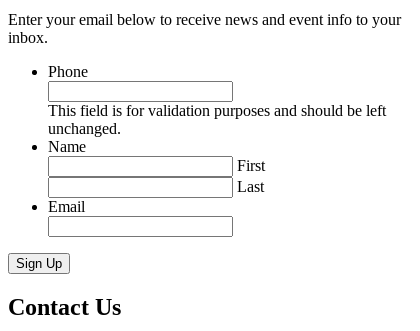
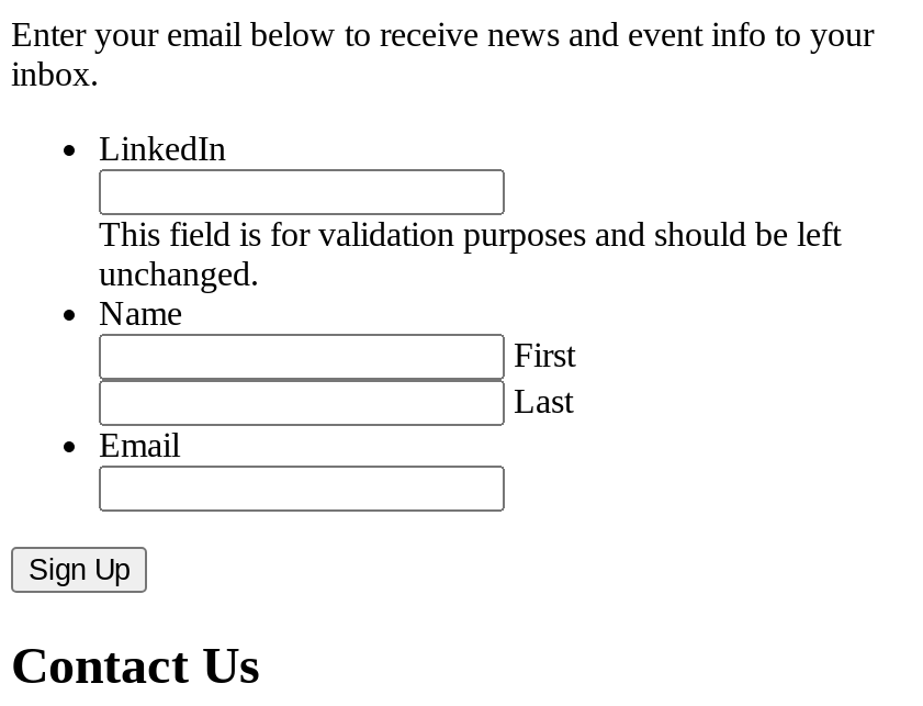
- Phone
+ LinkedIn
